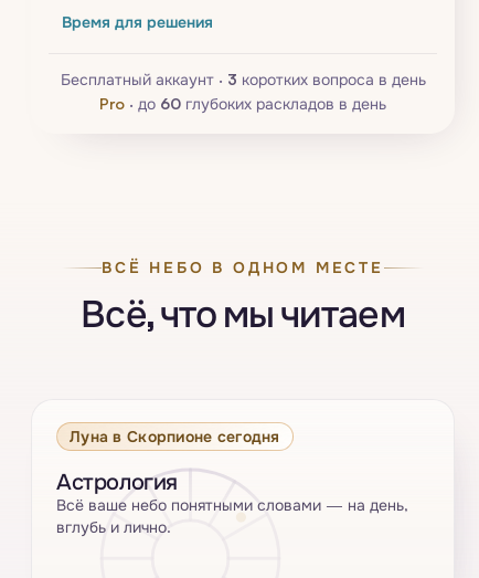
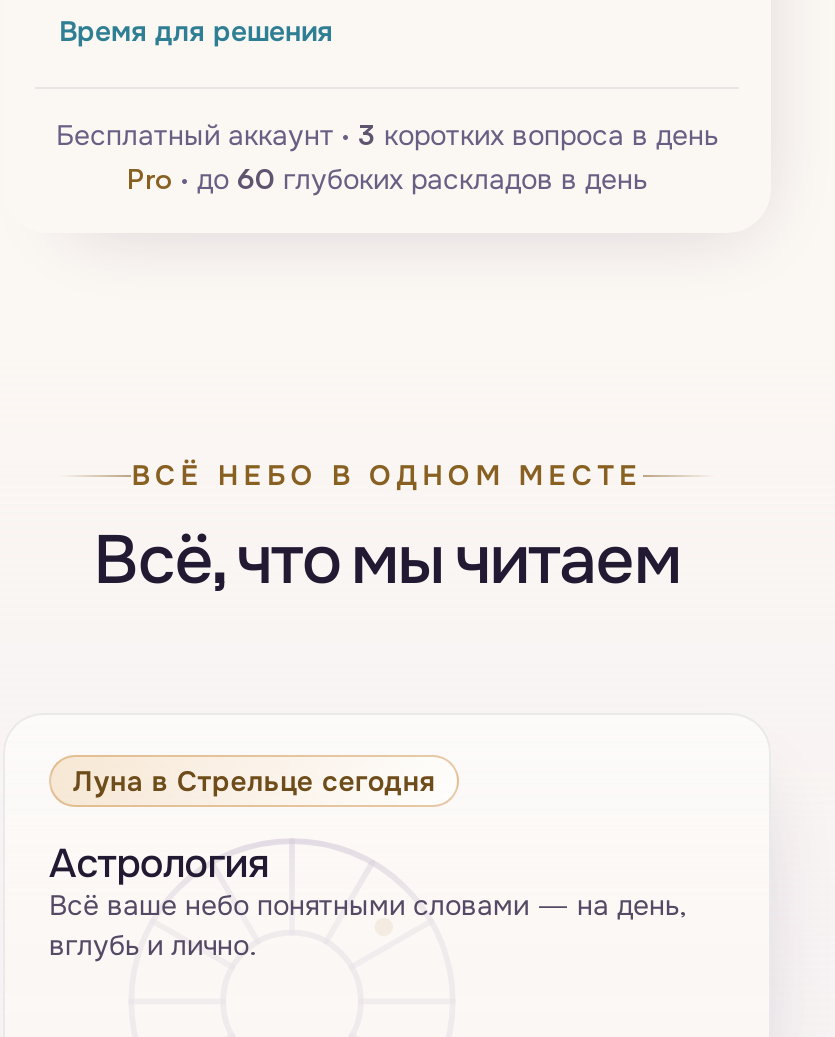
- Луна в Скорпионе сегодня
+ Луна в Стрельце сегодня
